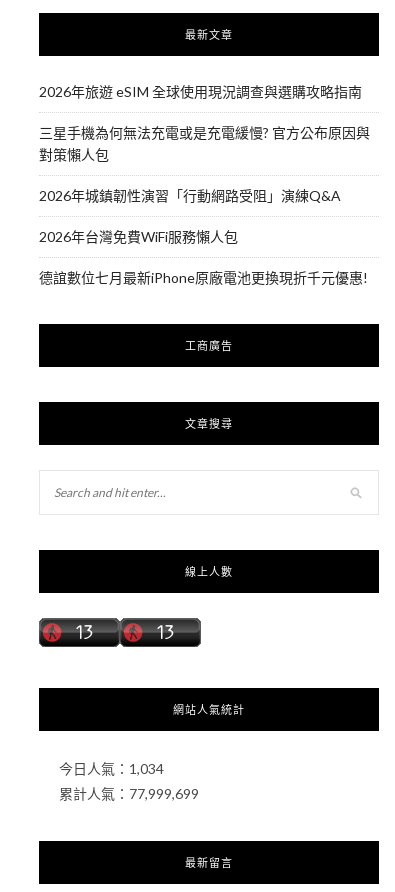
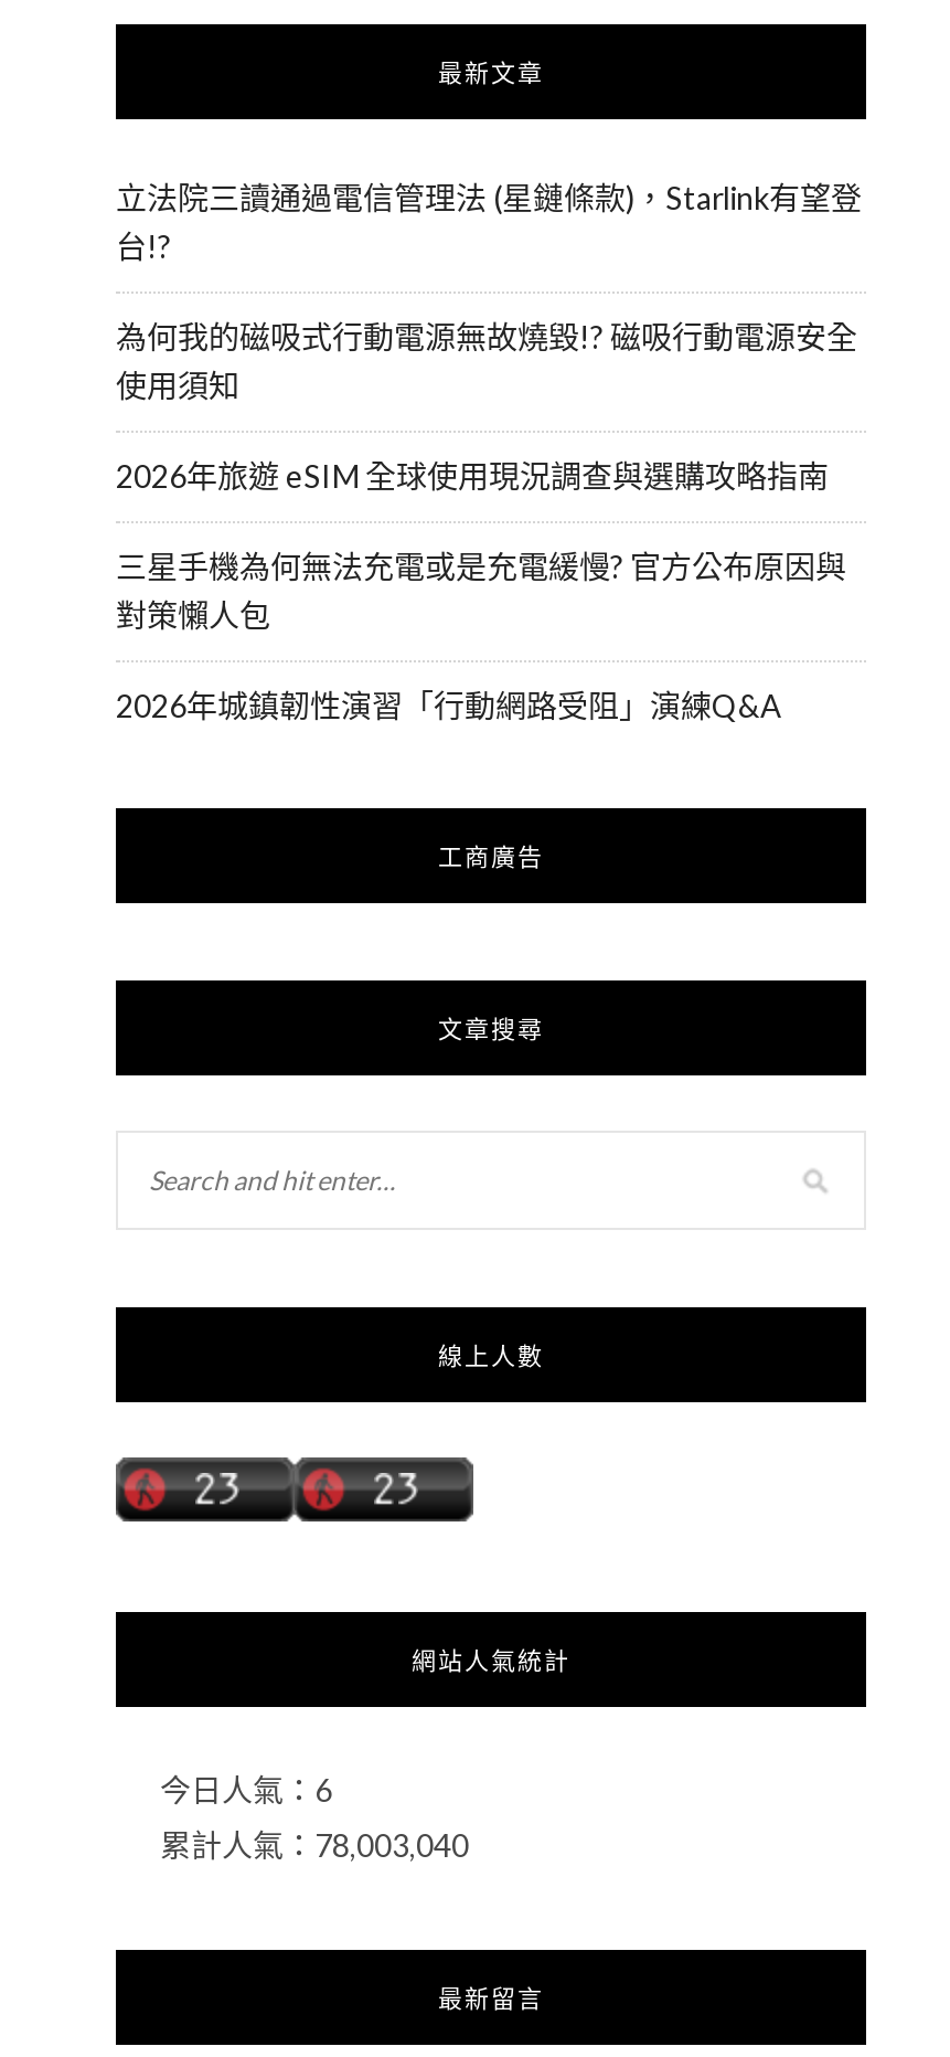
+ 立法院三讀通過電信管理法 (星鏈條款)，Starlink有望登
+ 台!?
+ 為何我的磁吸式行動電源無故燒毀!? 磁吸行動電源安全
+ 使用須知

moved down: 2026年旅遊 eSIM 全球使用現況調查與選購攻略指南 | 三星手機為何無法充電或是充電緩慢? 官方公布原因與 | 對策懶人包 | 2026年城鎮韌性演習「行動網路受阻」演練Q&A

- 2026年台灣免費WiFi服務懶人包
- 德誼數位七月最新iPhone原廠電池更換現折千元優惠!

- 今日人氣：1,034
+ 今日人氣：6

- 累計人氣：77,999,699
+ 累計人氣：78,003,040
